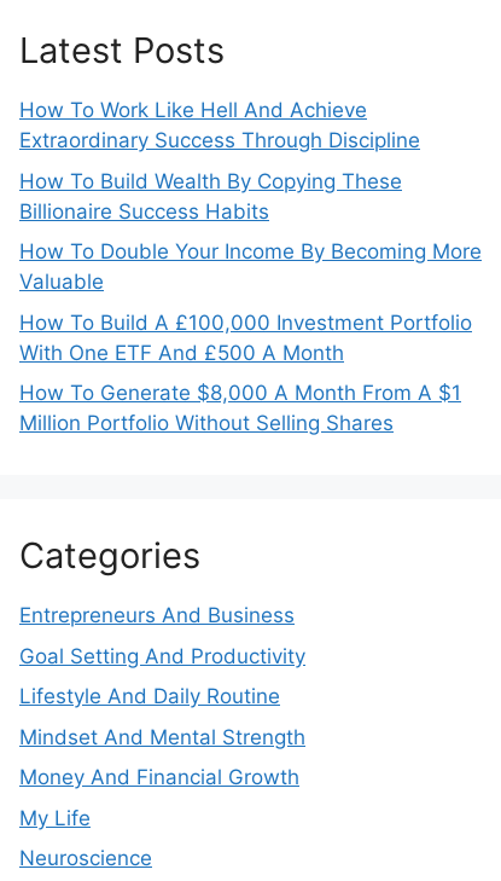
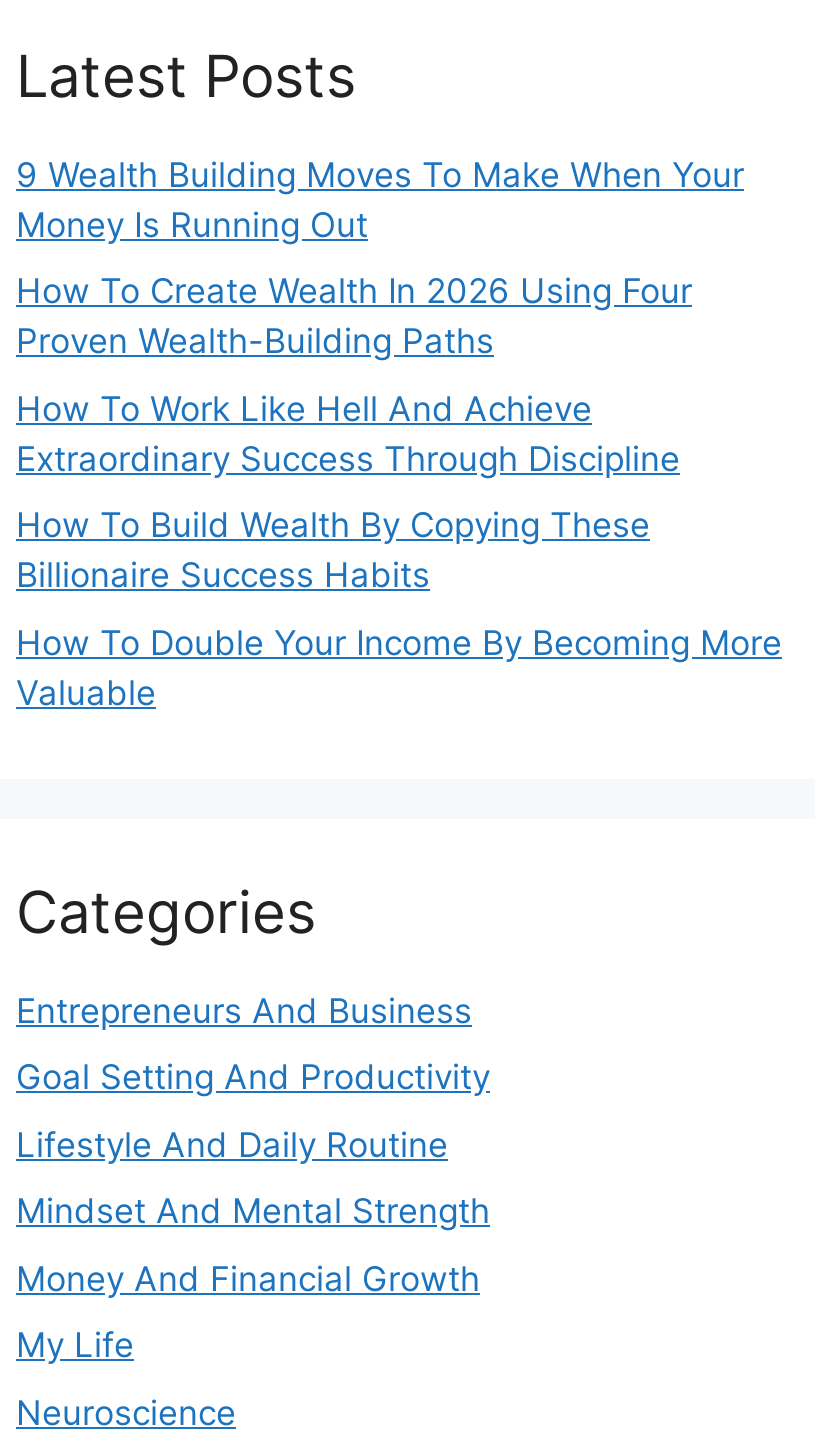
+ 9 Wealth Building Moves To Make When Your
+ Money Is Running Out
+ How To Create Wealth In 2026 Using Four
+ Proven Wealth-Building Paths

moved down: How To Work Like Hell And Achieve | Extraordinary Success Through Discipline | How To Build Wealth By Copying These | Billionaire Success Habits | How To Double Your Income By Becoming More | Valuable

- How To Build A £100,000 Investment Portfolio
- With One ETF And £500 A Month
- How To Generate $8,000 A Month From A $1
- Million Portfolio Without Selling Shares
